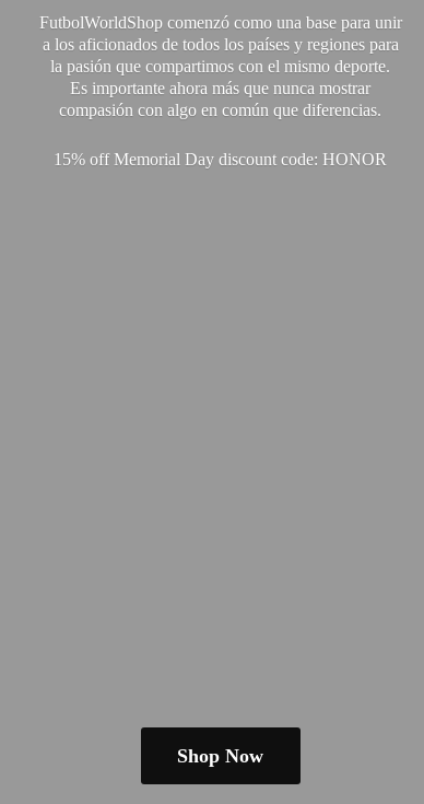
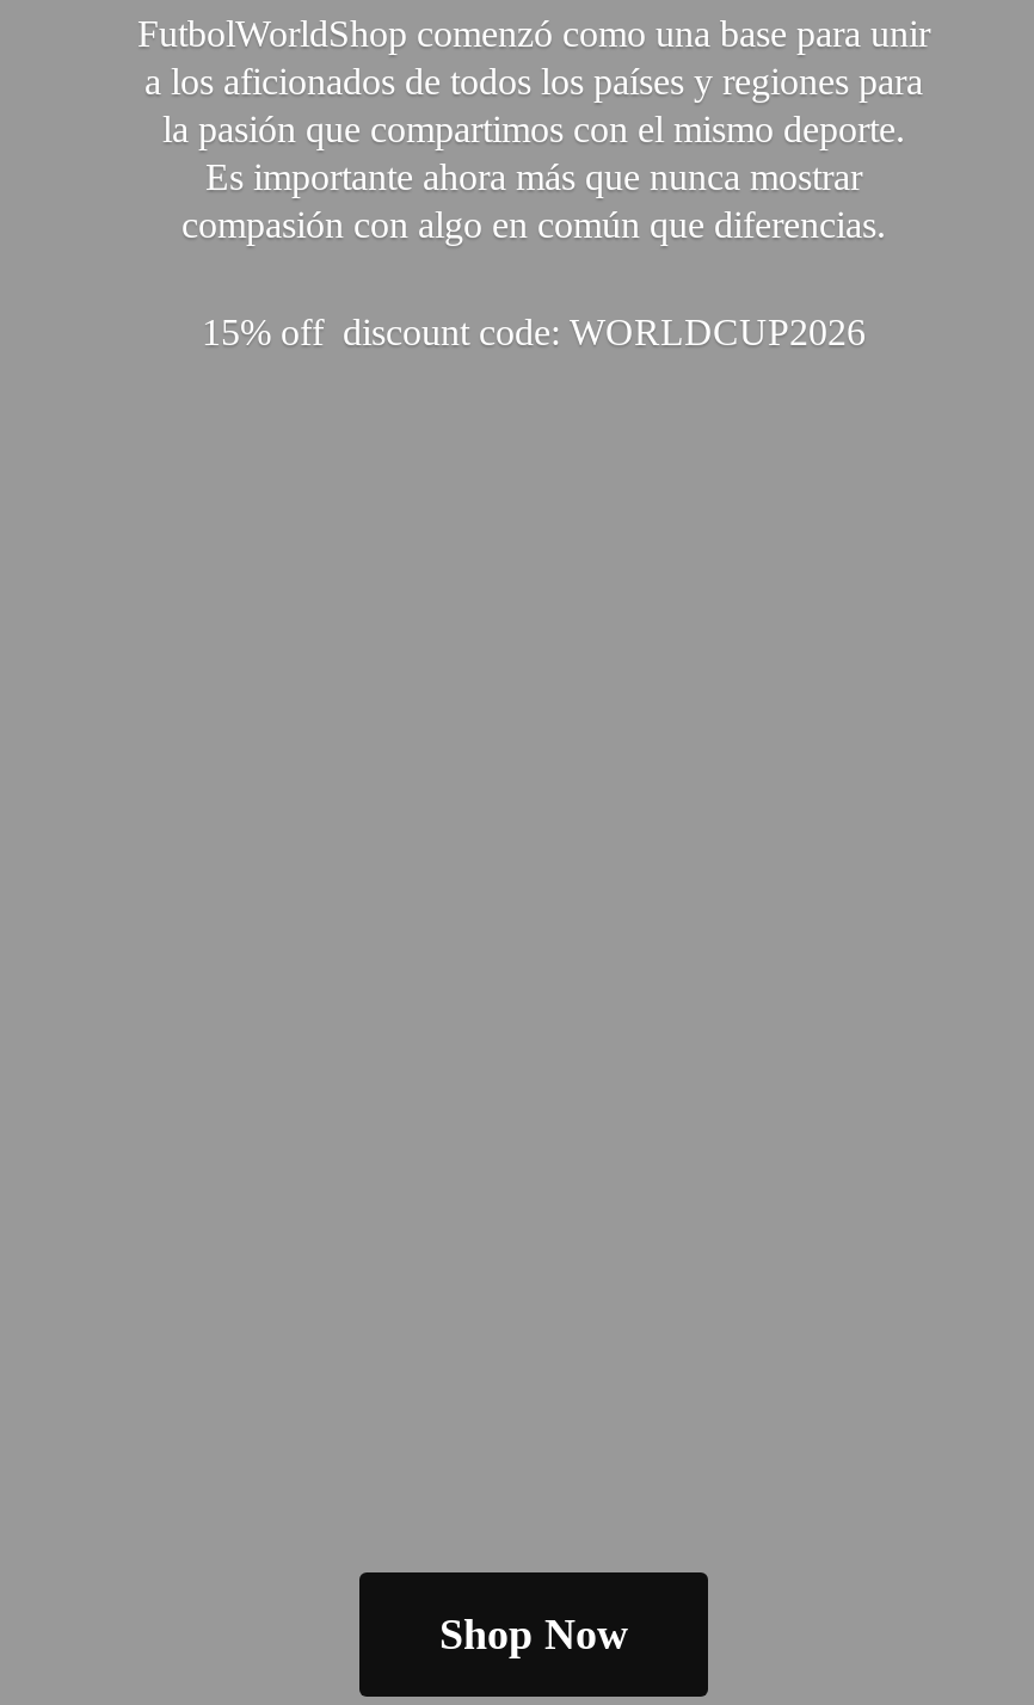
- 15% off Memorial Day discount code: HONOR
+ 15% off discount code: WORLDCUP2026
